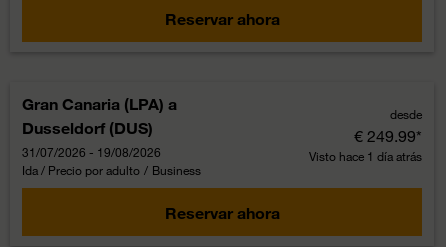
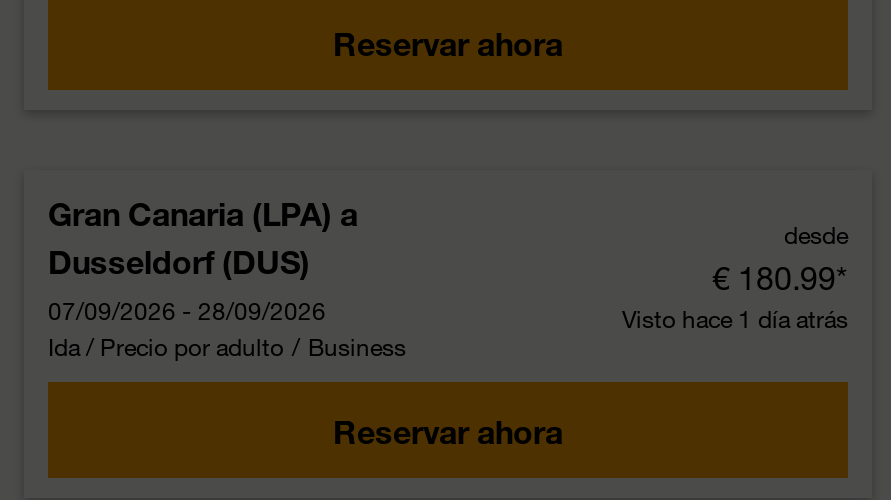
- € 249.99*
+ € 180.99*

- 31/07/2026 - 19/08/2026
+ 07/09/2026 - 28/09/2026
